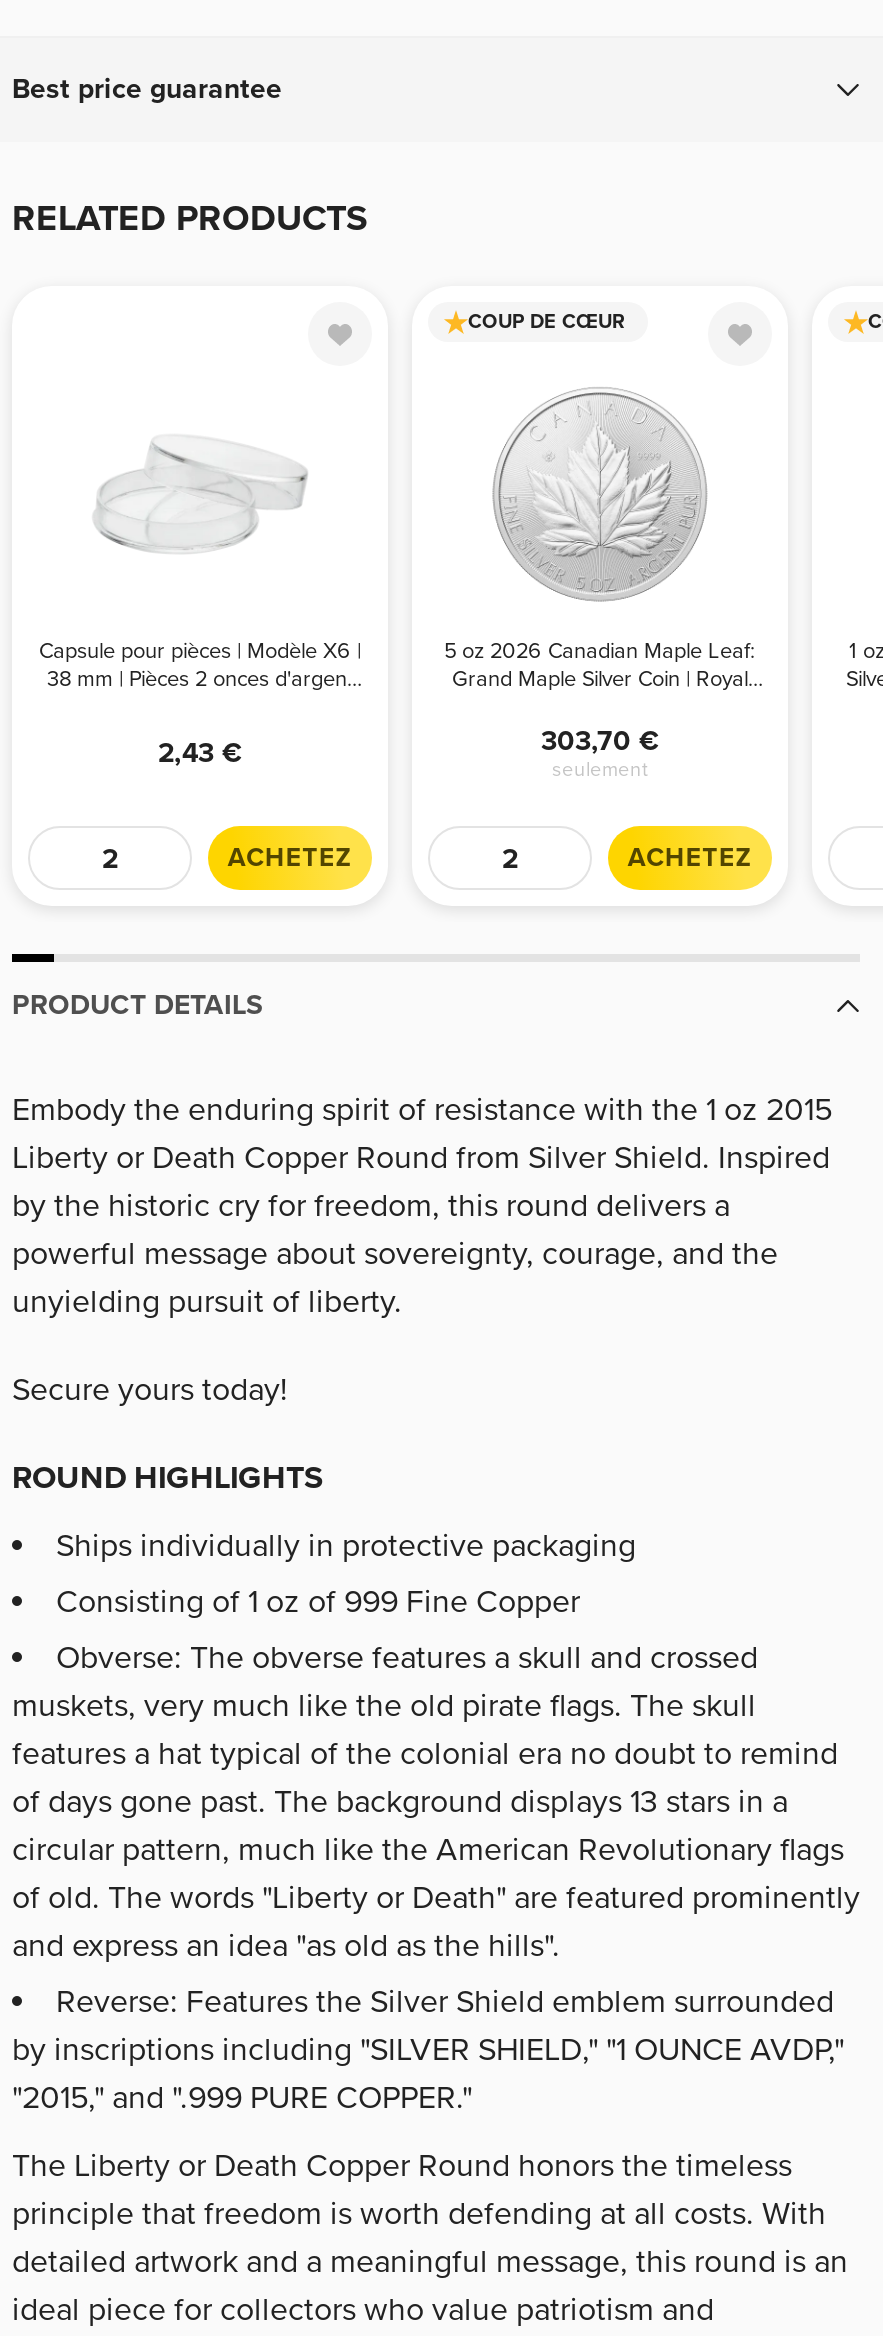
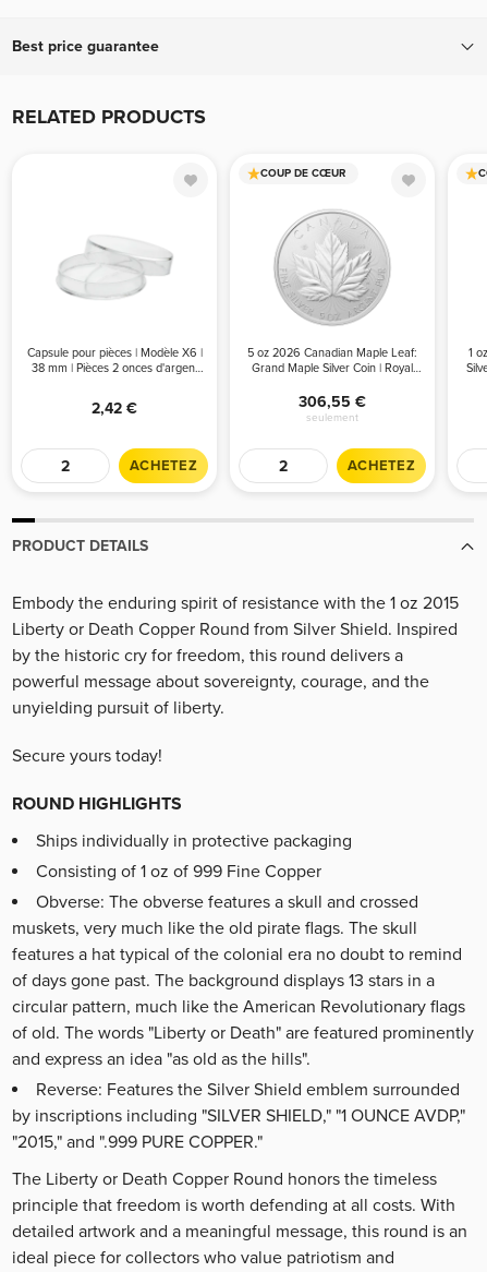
- 303,70
+ 306,55

- 2,43
+ 2,42
